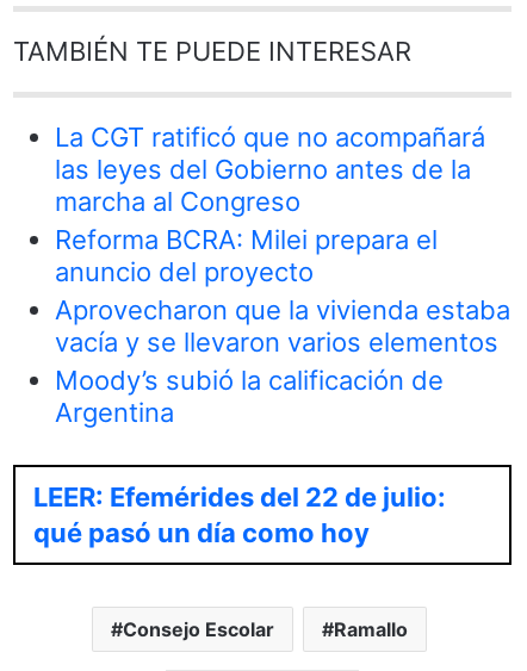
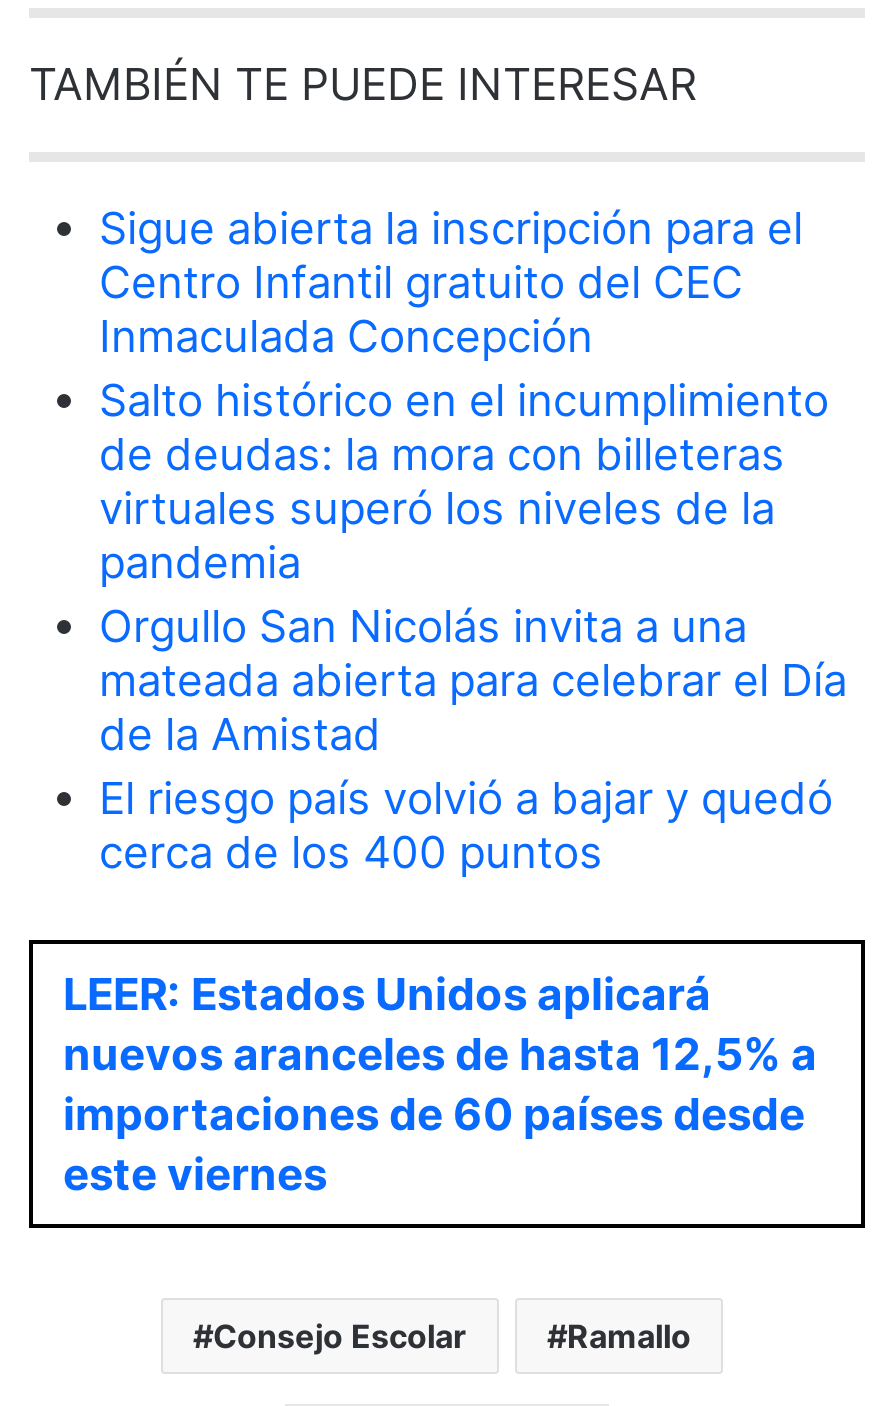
- La CGT ratificó que no acompañará
- las leyes del Gobierno antes de la
- marcha al Congreso
- Reforma BCRA: Milei prepara el
- anuncio del proyecto
- Aprovecharon que la vivienda estaba
- vacía y se llevaron varios elementos
- Moody’s subió la calificación de
- Argentina
+ Sigue abierta la inscripción para el
+ Centro Infantil gratuito del CEC
+ Inmaculada Concepción
+ Salto histórico en el incumplimiento
+ de deudas: la mora con billeteras
+ virtuales superó los niveles de la
+ pandemia
+ Orgullo San Nicolás invita a una
+ mateada abierta para celebrar el Día
+ de la Amistad
+ El riesgo país volvió a bajar y quedó
+ cerca de los 400 puntos

- LEER: Efemérides del 22 de julio:
- qué pasó un día como hoy
+ LEER: Estados Unidos aplicará
+ nuevos aranceles de hasta 12,5% a
+ importaciones de 60 países desde
+ este viernes
